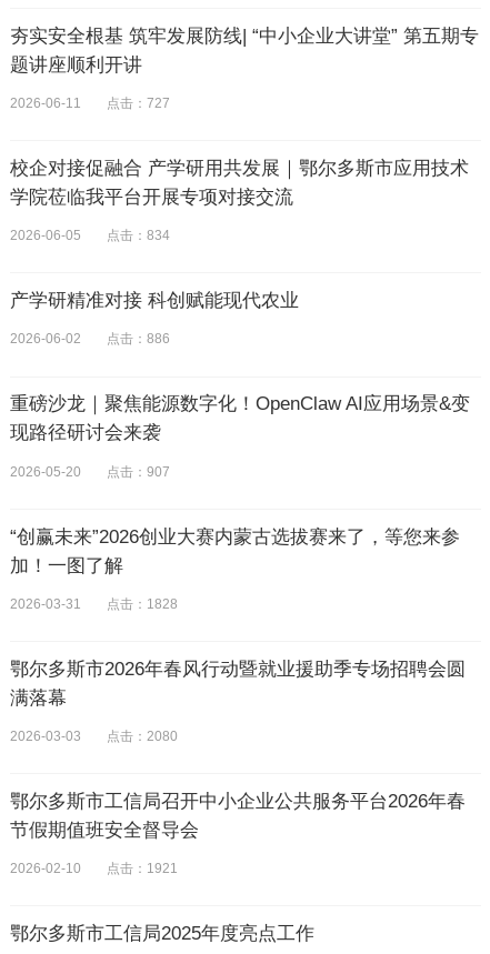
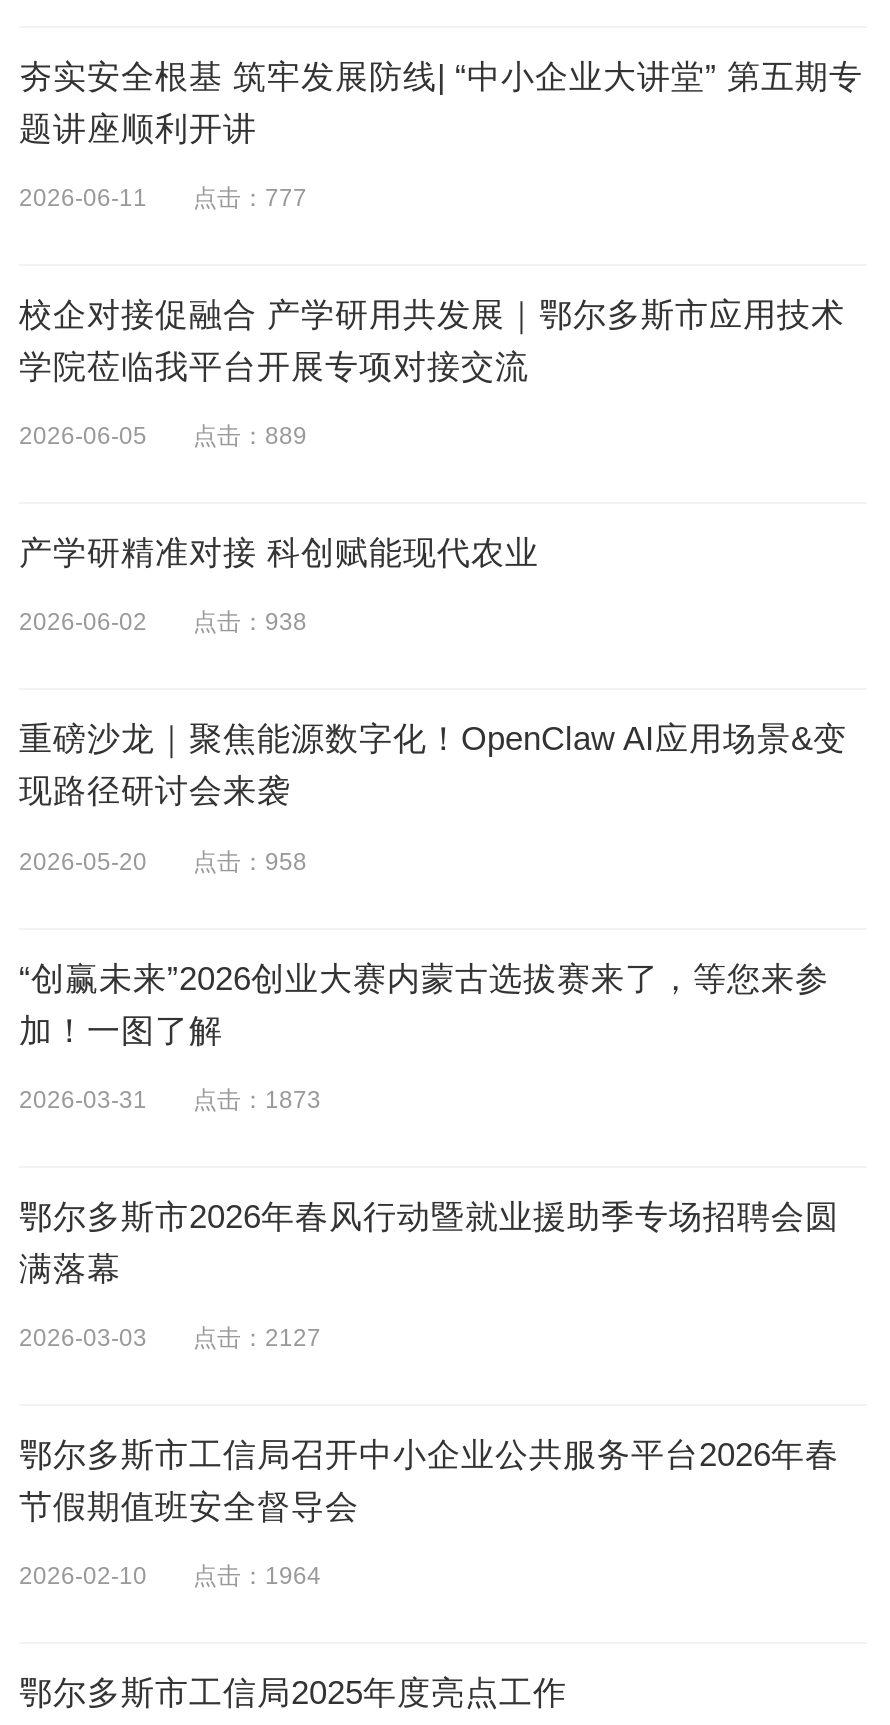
- 2026-06-11 点击：727
+ 2026-06-11 点击：777

- 2026-06-05 点击：834
+ 2026-06-05 点击：889

- 2026-06-02 点击：886
+ 2026-06-02 点击：938

- 2026-05-20 点击：907
+ 2026-05-20 点击：958

- 2026-03-31 点击：1828
+ 2026-03-31 点击：1873

- 2026-03-03 点击：2080
+ 2026-03-03 点击：2127

- 2026-02-10 点击：1921
+ 2026-02-10 点击：1964
